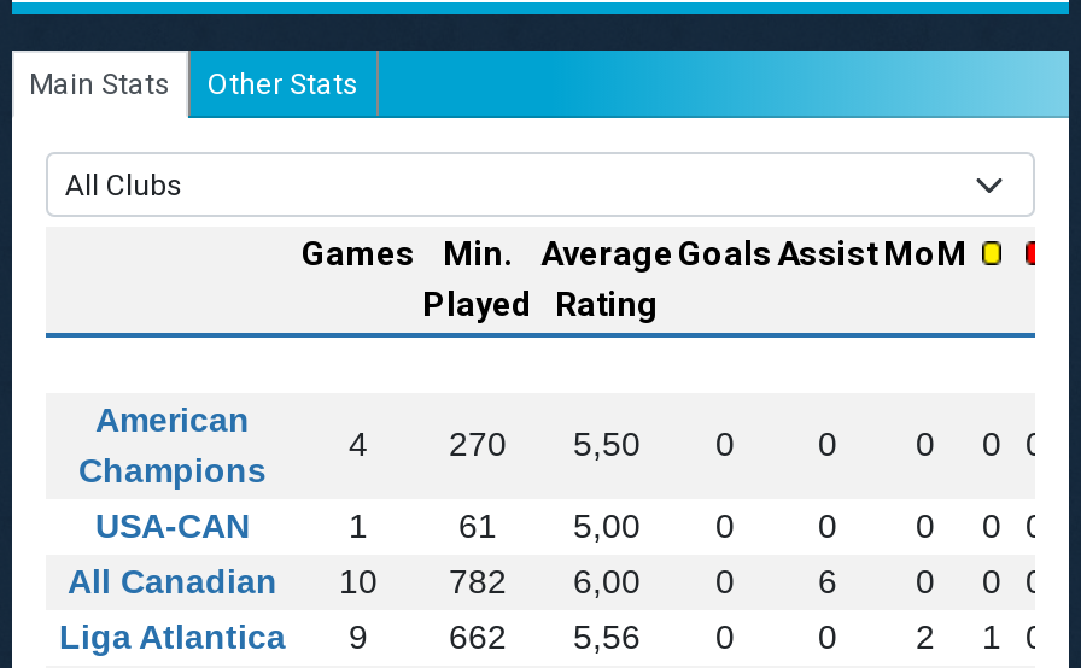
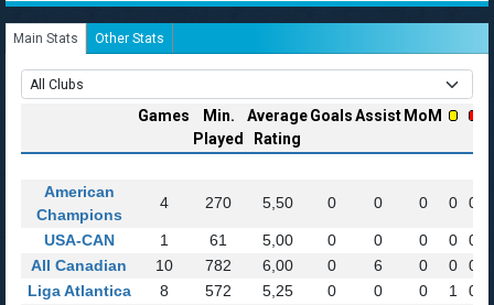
- Liga Atlantica 9
+ Liga Atlantica 8

- 662
+ 572

- 5,56
+ 5,25

- 2
+ 0
